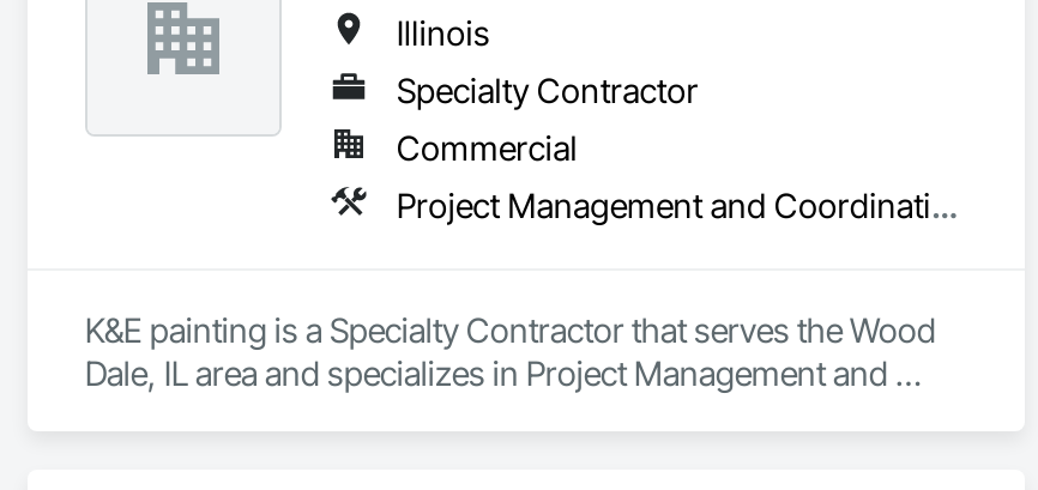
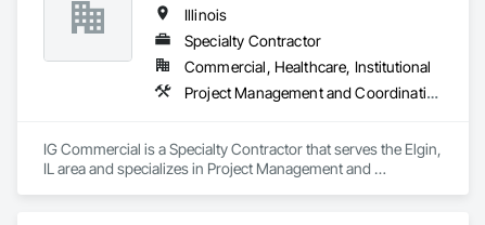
- Commercial
+ Commercial, Healthcare, Institutional

- K&E painting is a Specialty Contractor that serves the Wood
- Dale, IL area and specializes in Project Management and
+ IG Commercial is a Specialty Contractor that serves the Elgin,
+ IL area and specializes in Project Management and
